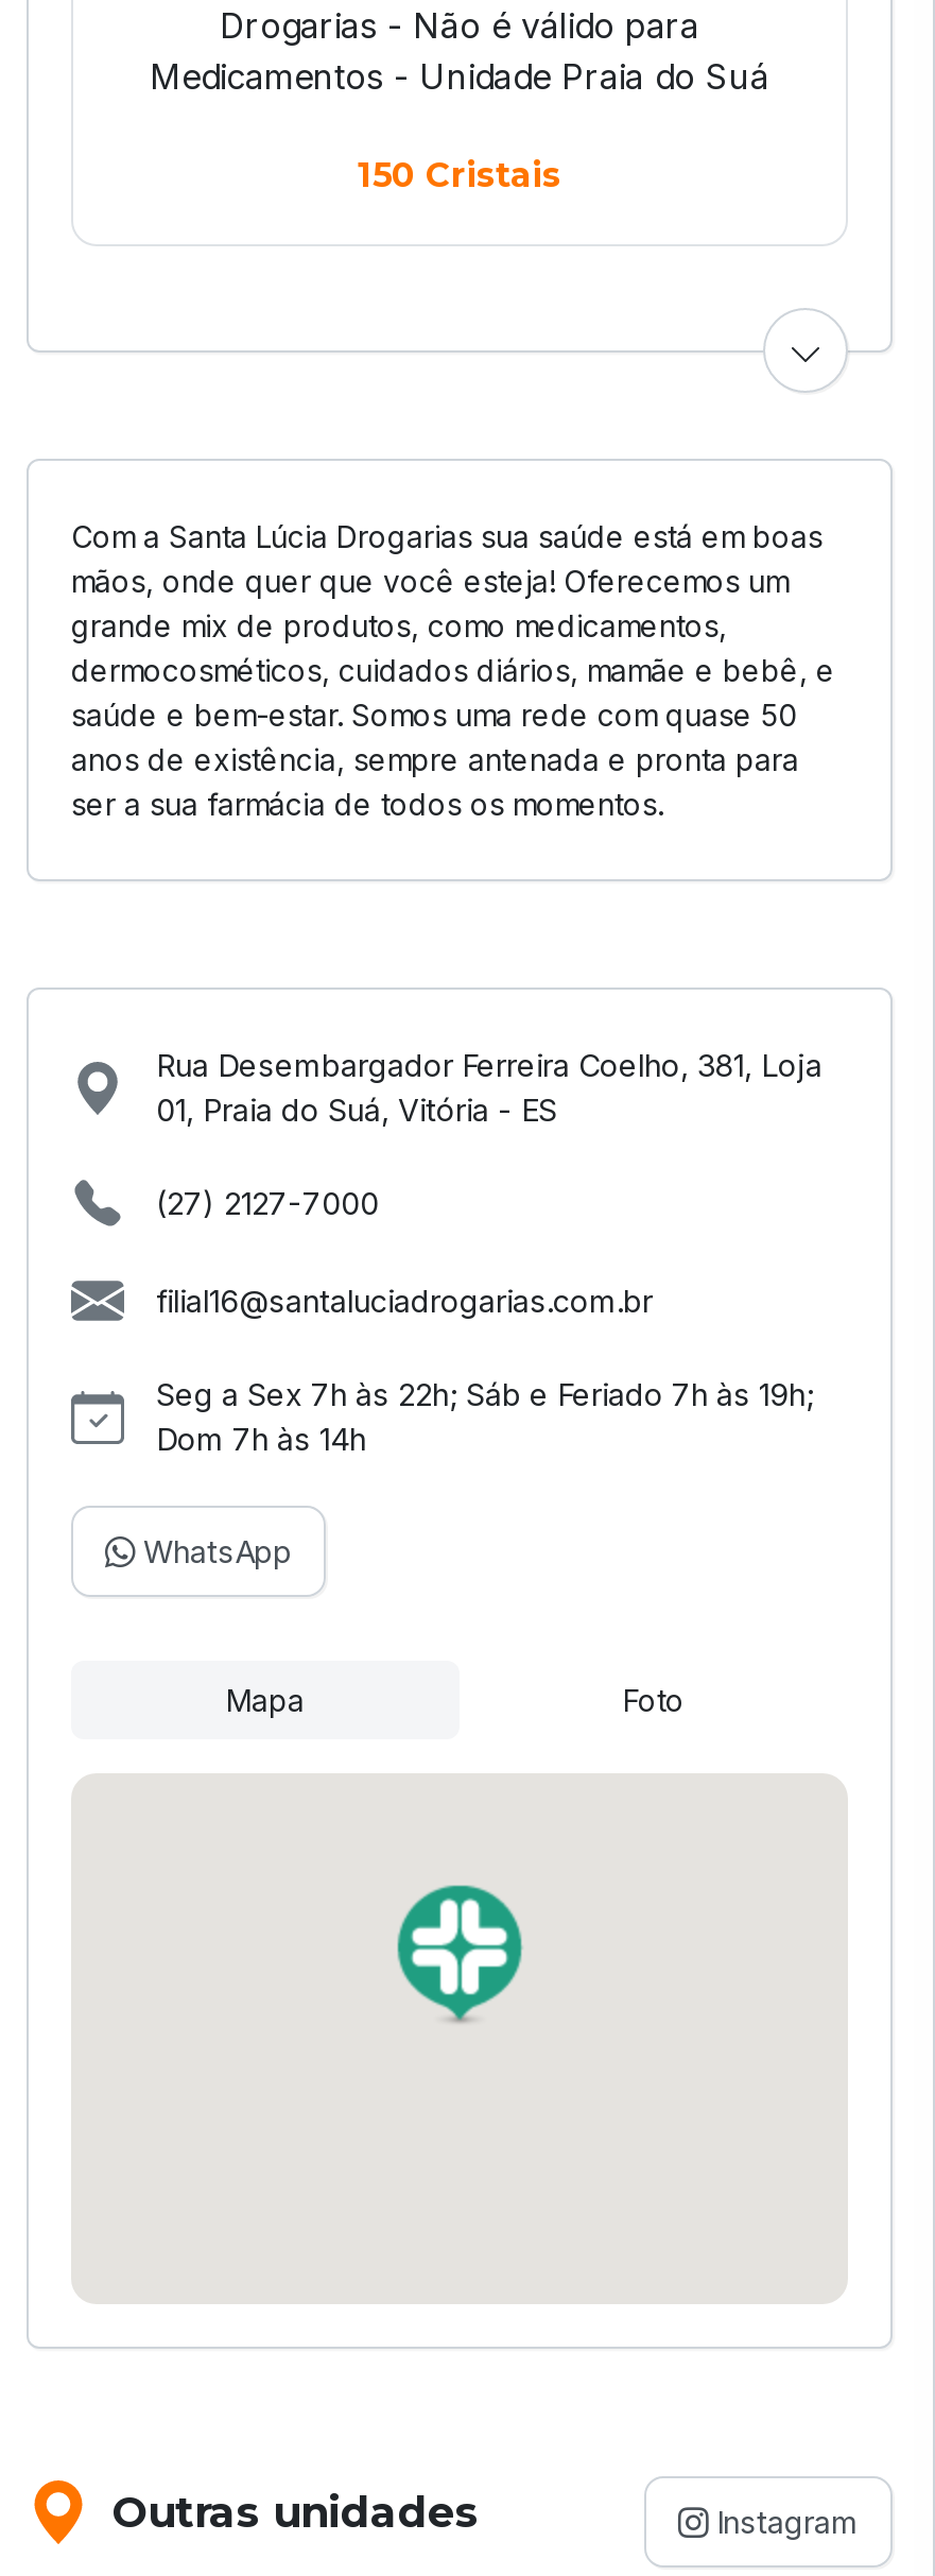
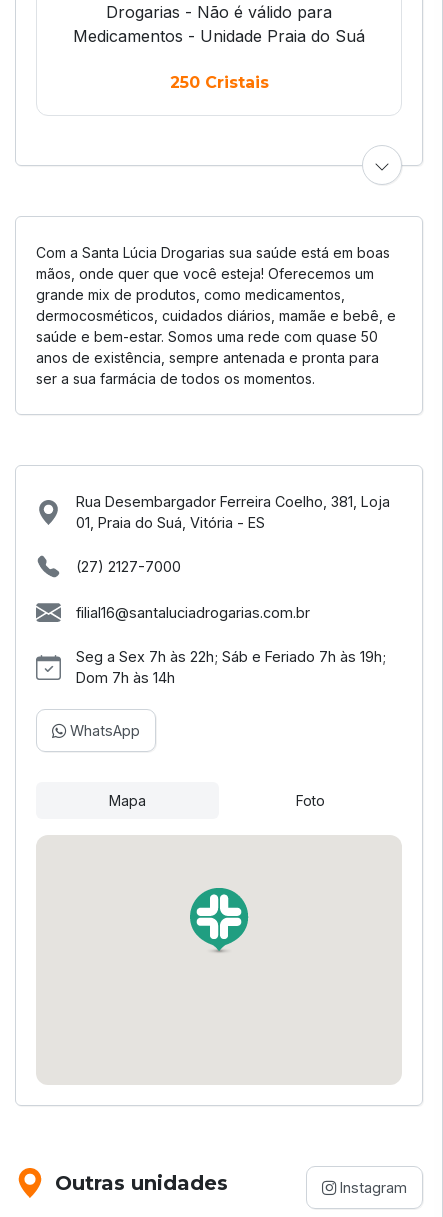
- 150 Cristais
+ 250 Cristais
